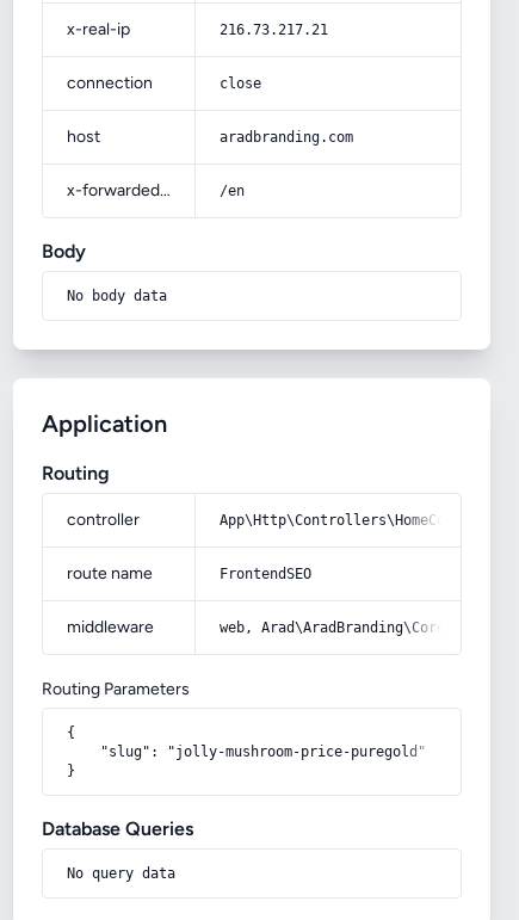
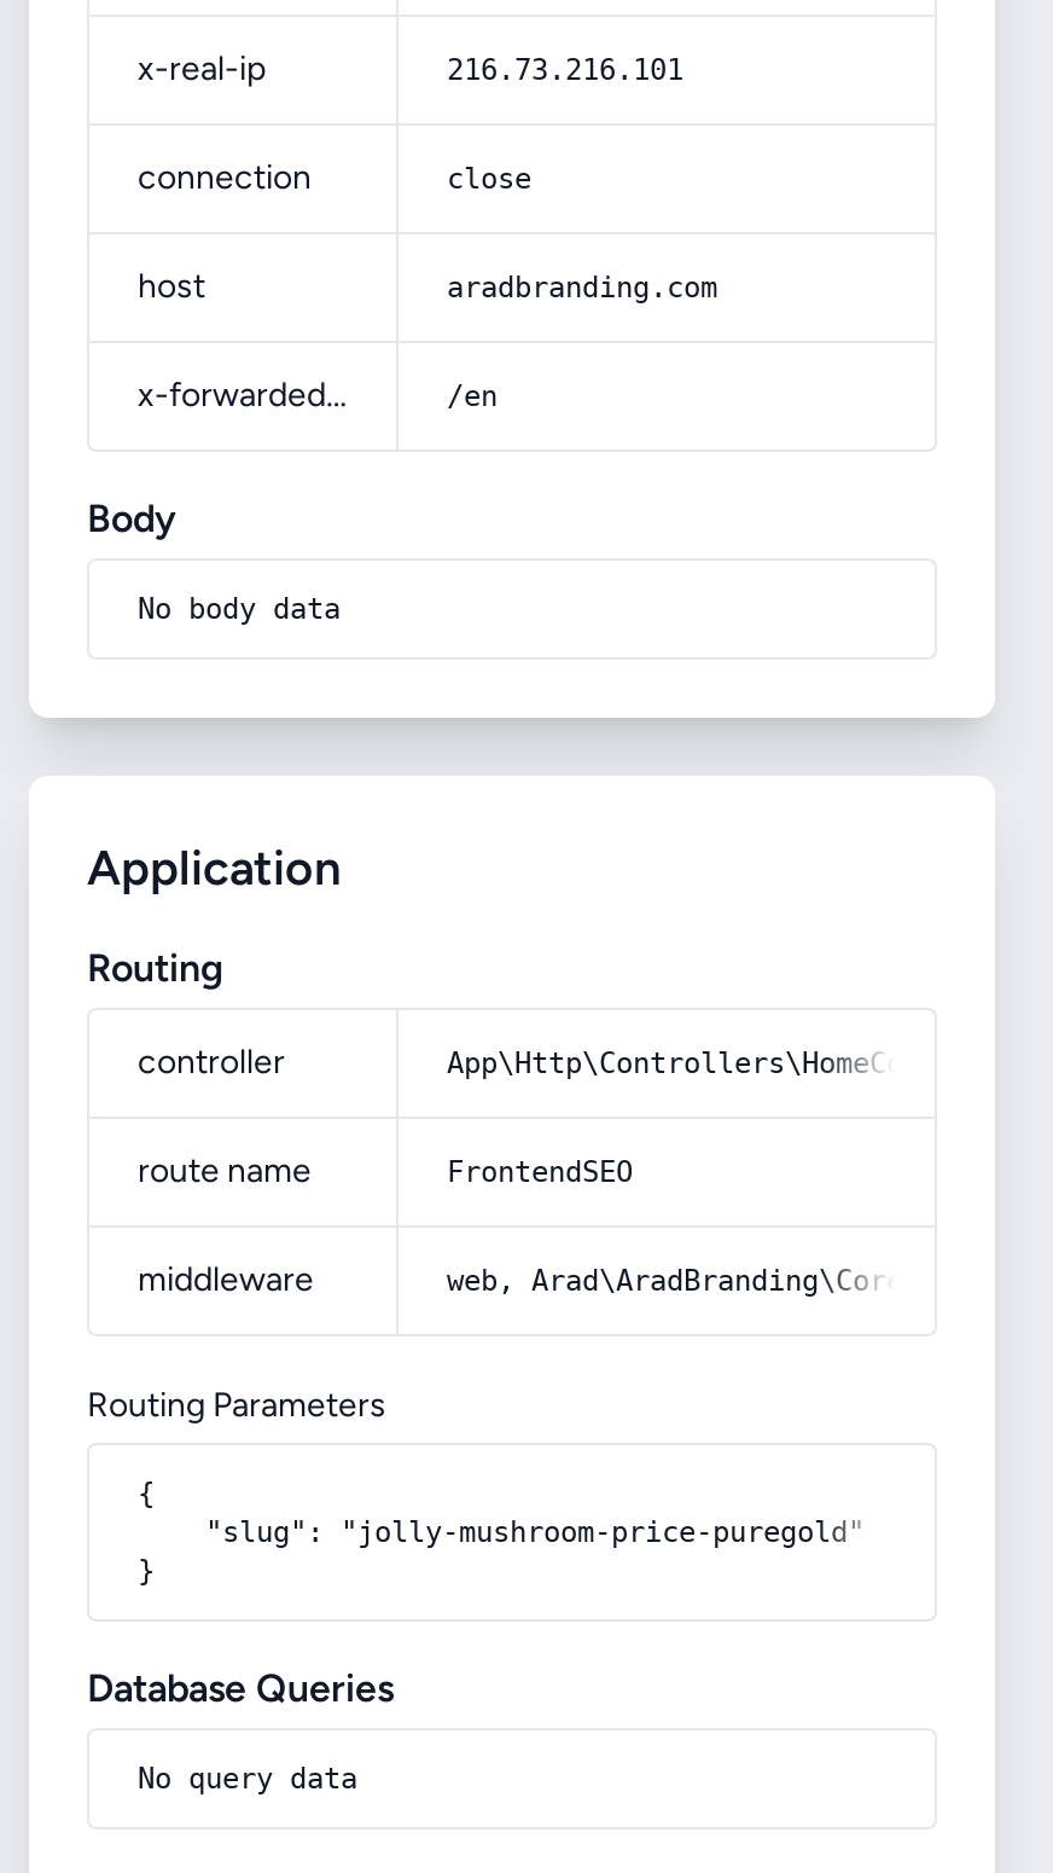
- 216.73.217.21
+ 216.73.216.101
